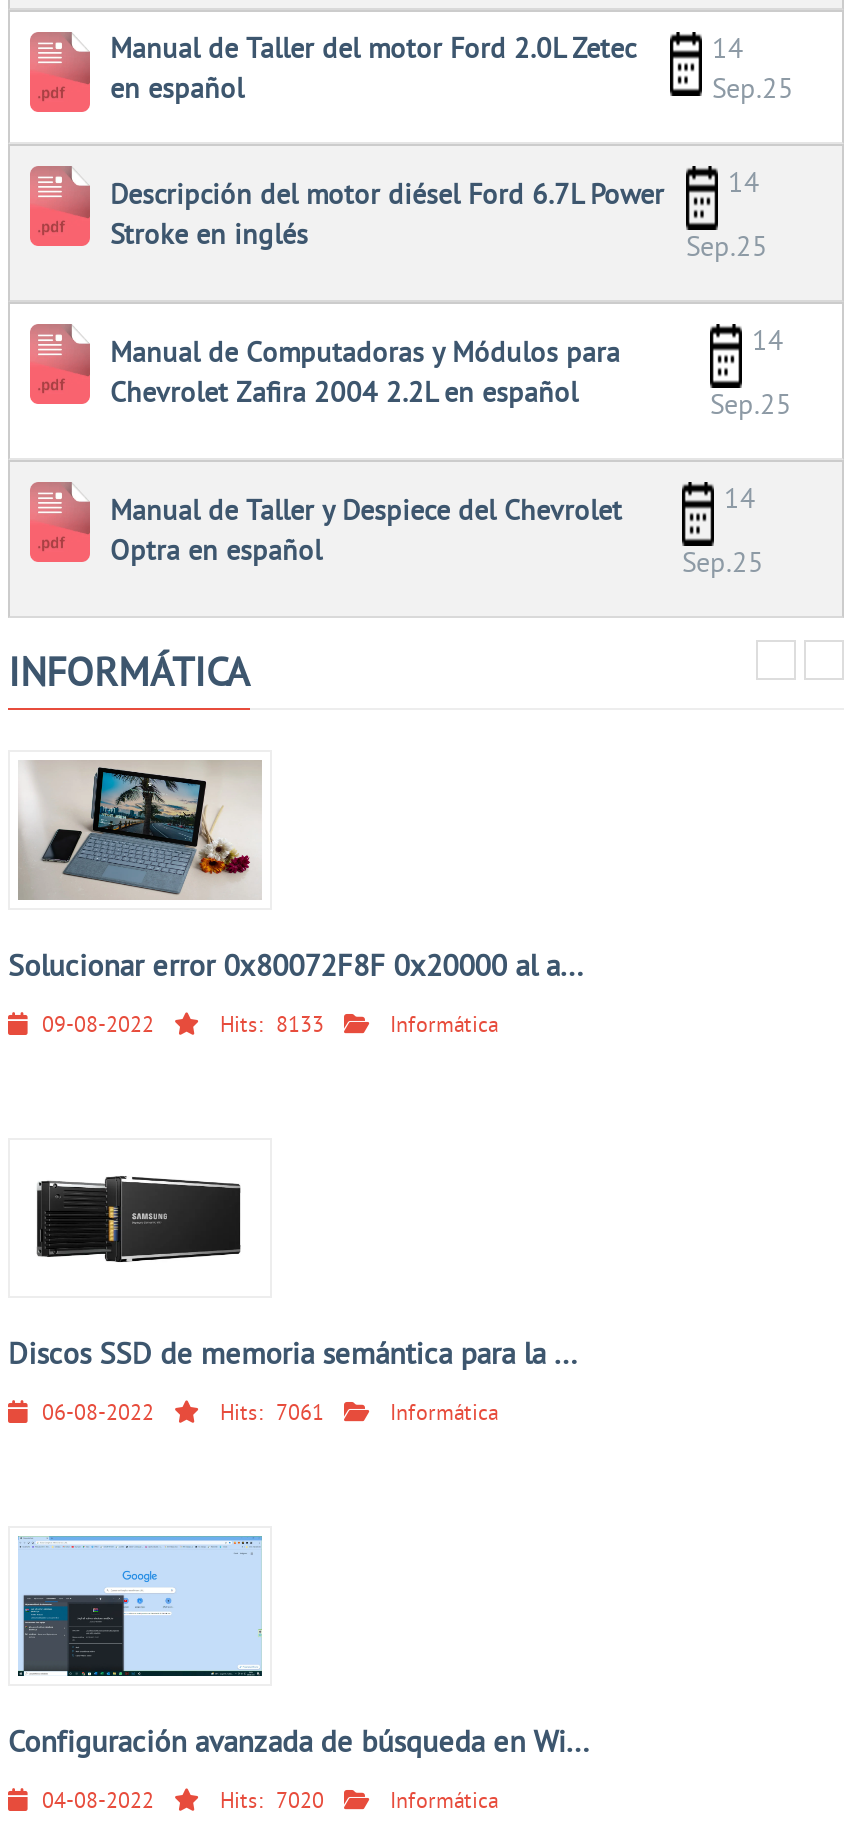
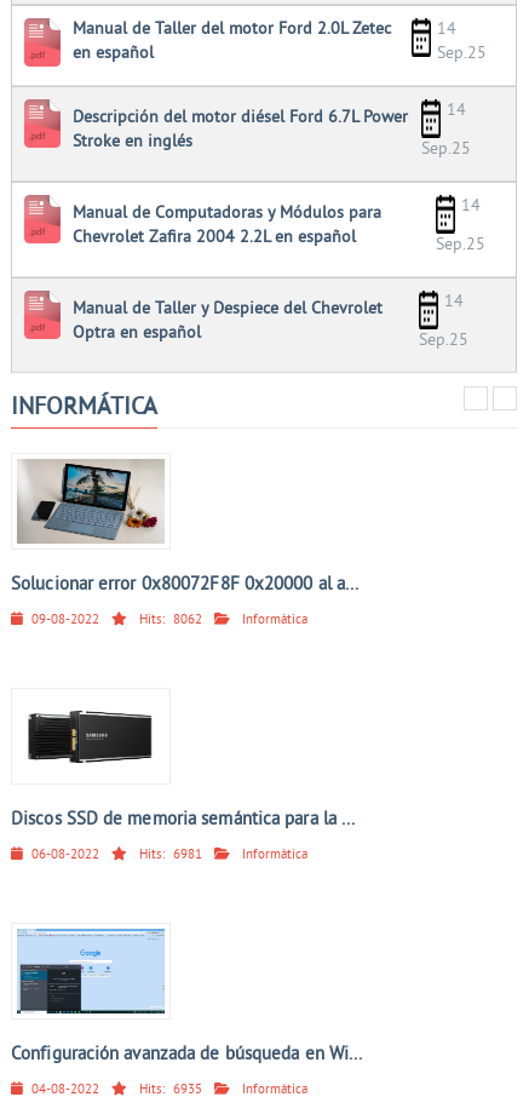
- Hits: 8133
+ Hits: 8062

- Hits: 7061
+ Hits: 6981

- Hits: 7020
+ Hits: 6935
